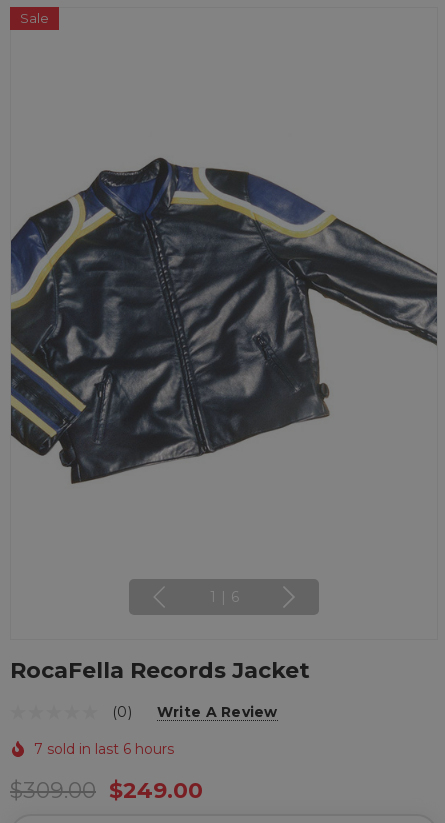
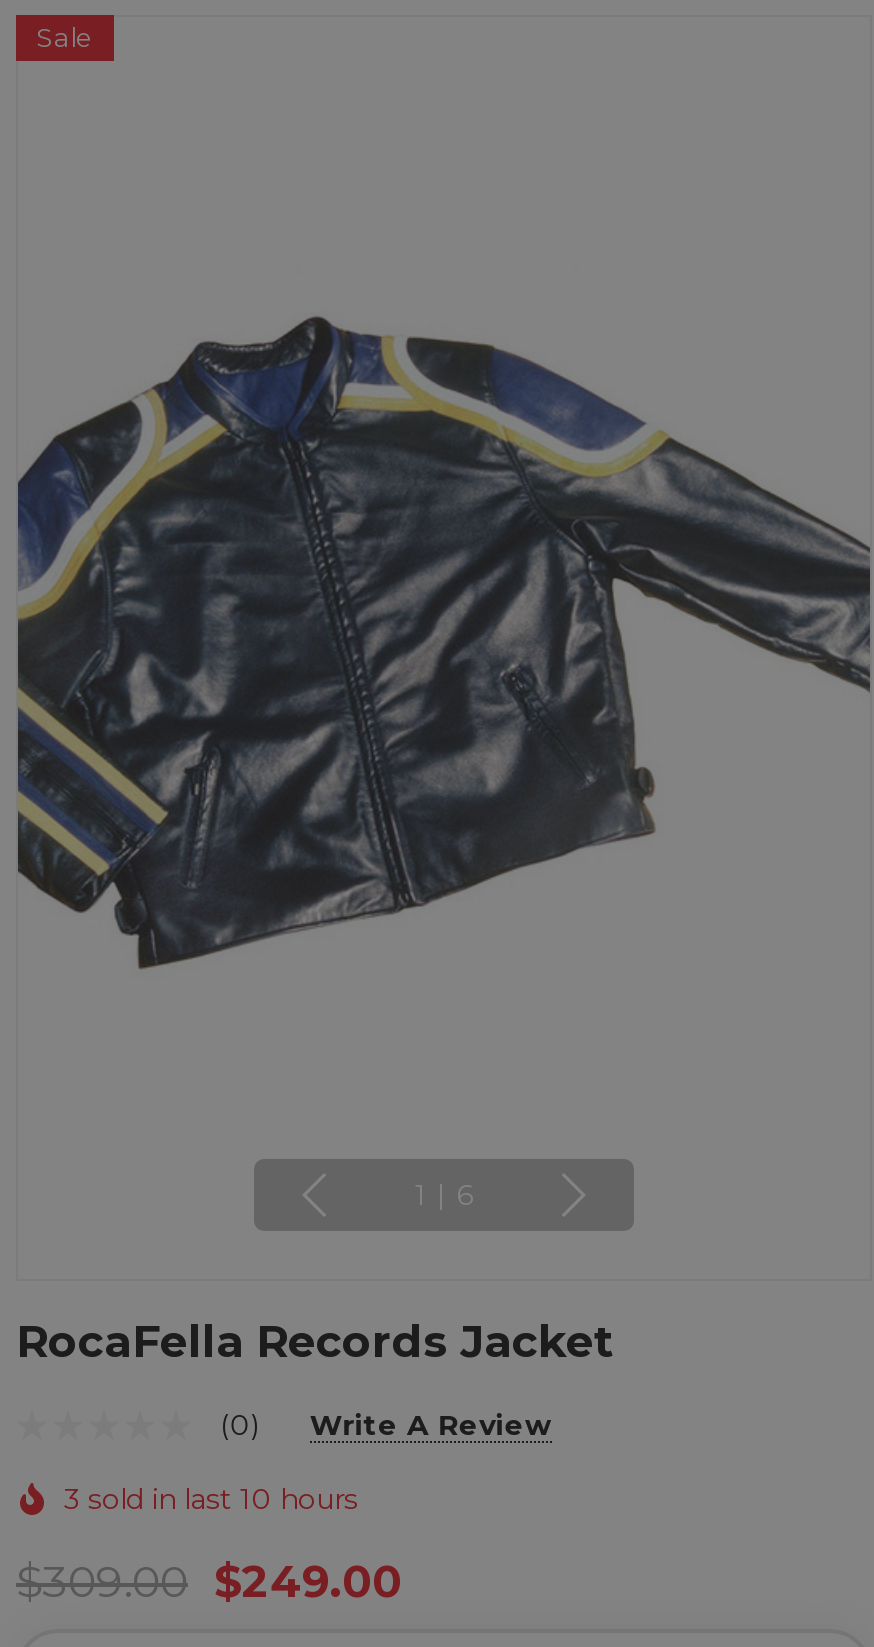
- 7 sold in last 6 hours
+ 3 sold in last 10 hours
